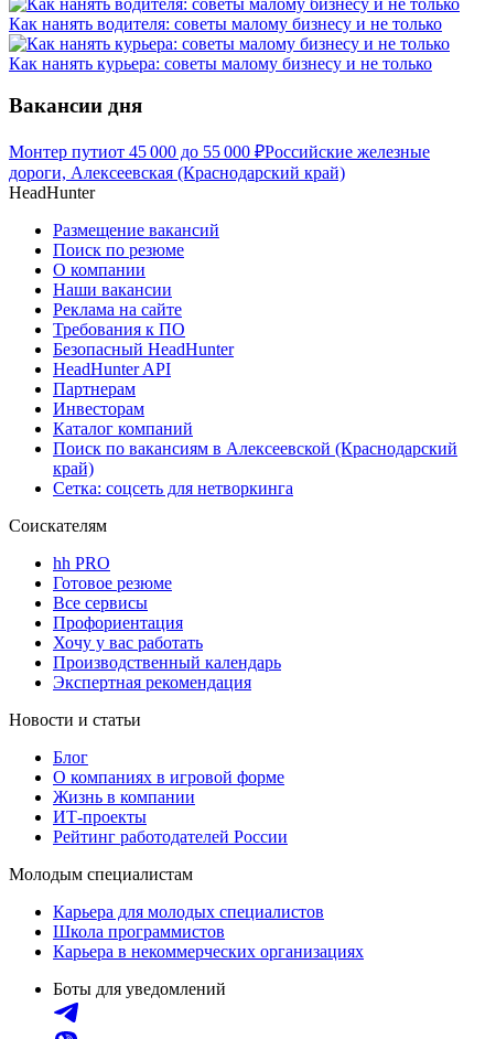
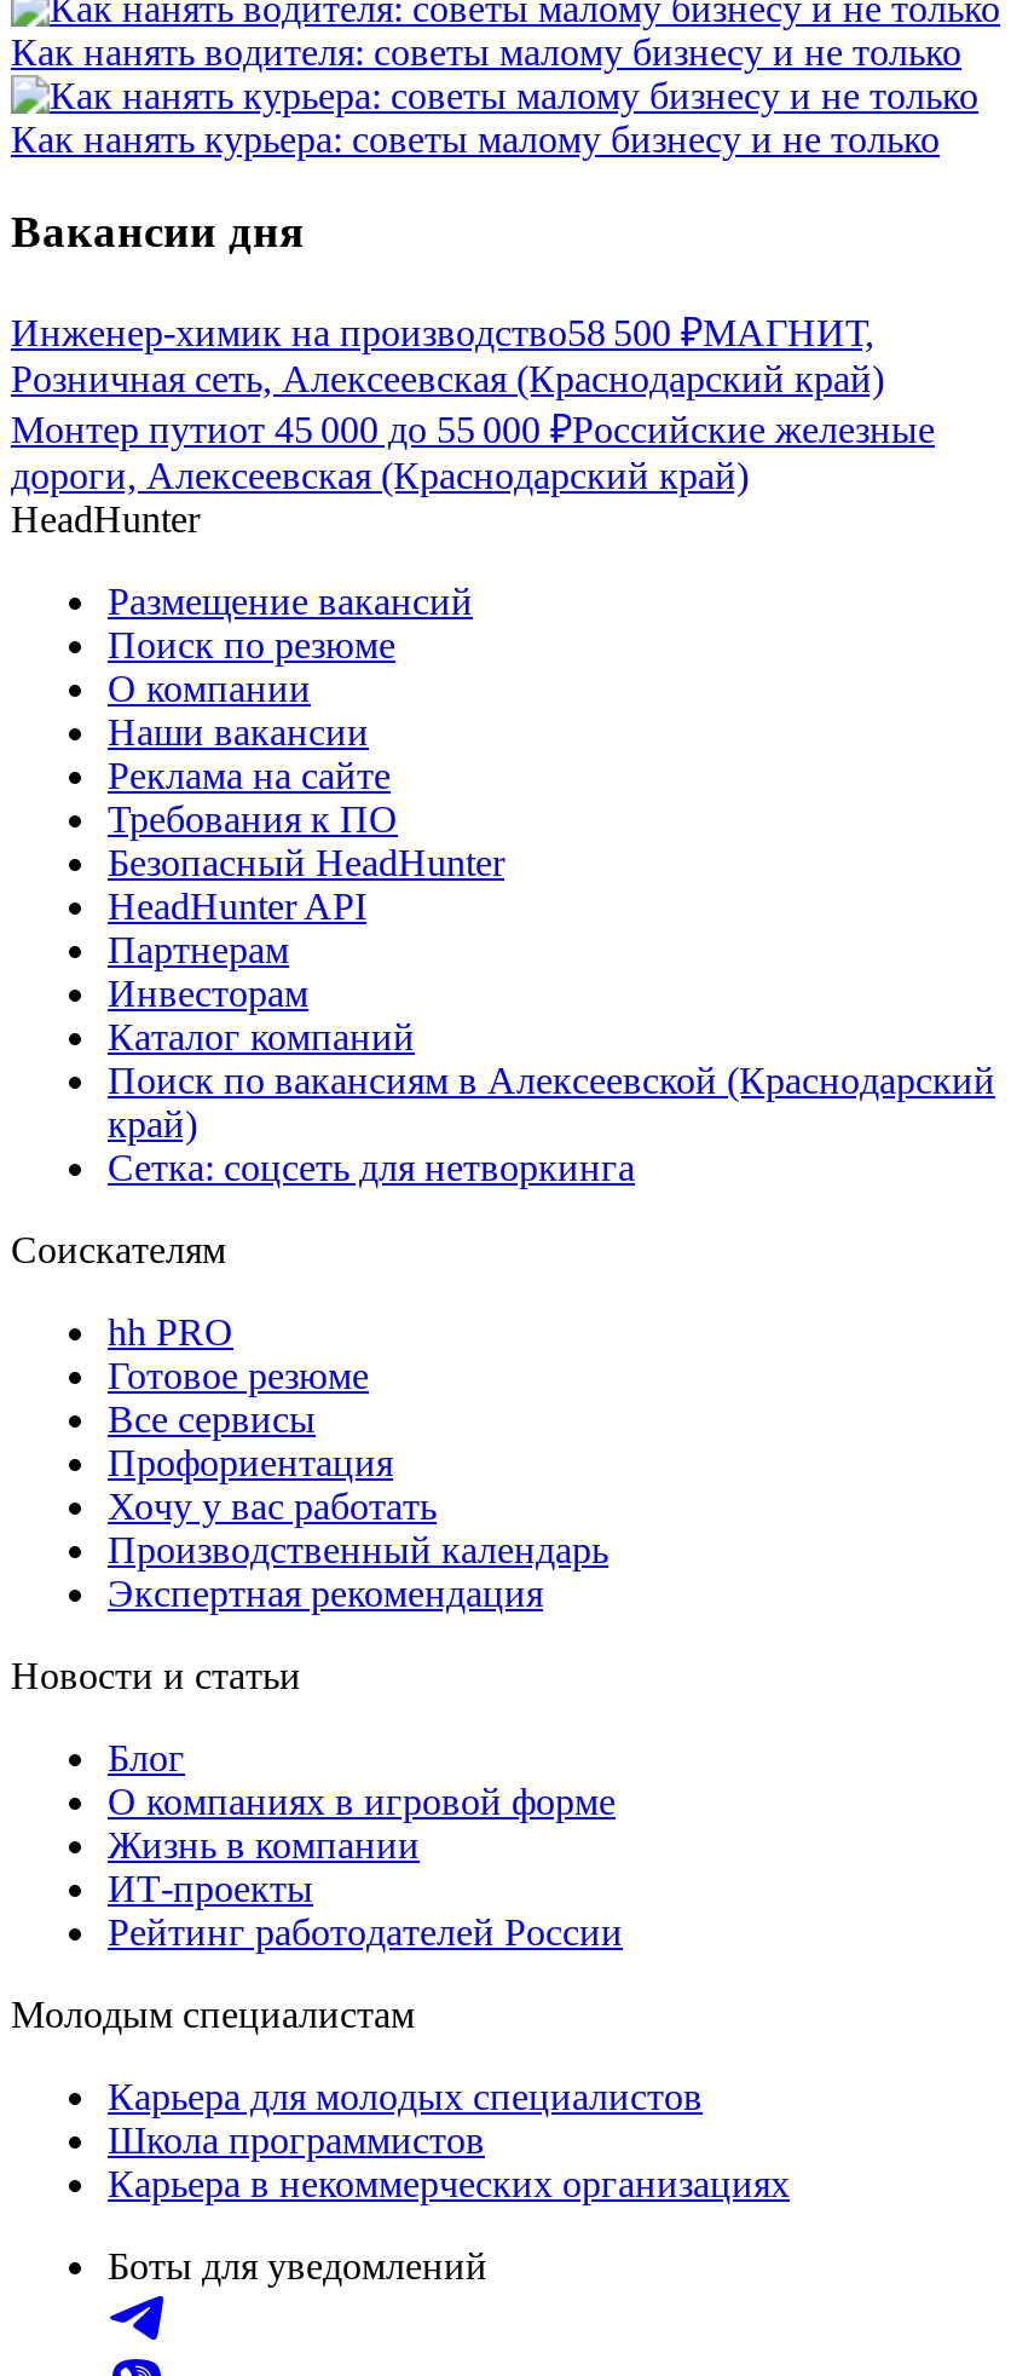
+ Инженер-химик на производство58 500 ₽МАГНИТ,
+ Розничная сеть, Алексеевская (Краснодарский край)
